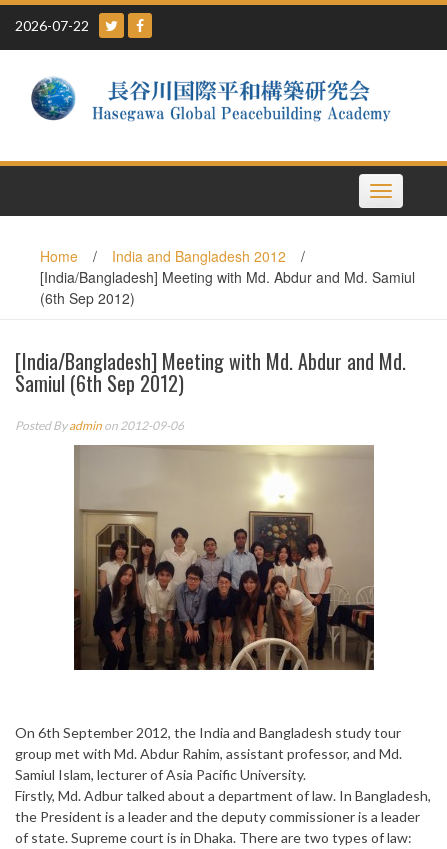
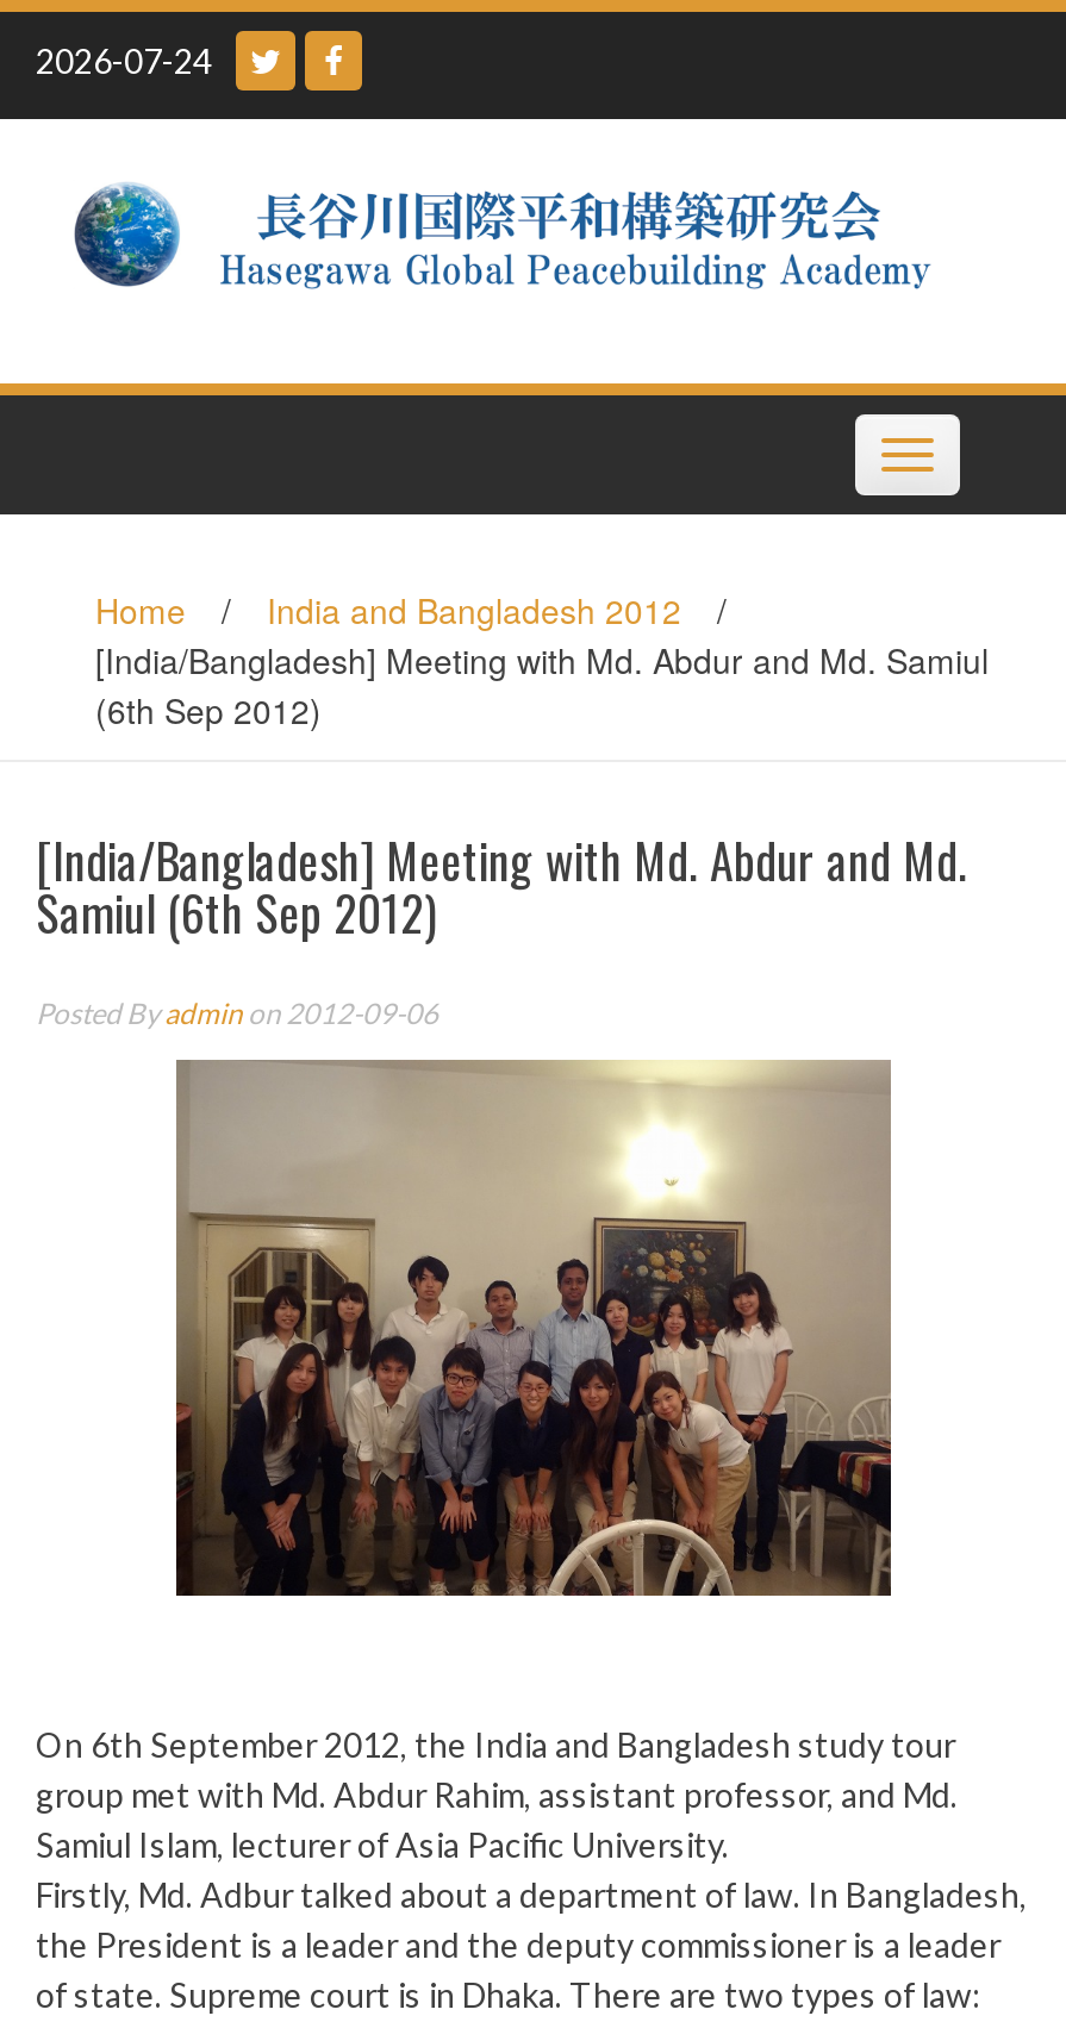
- 2026-07-22
+ 2026-07-24
